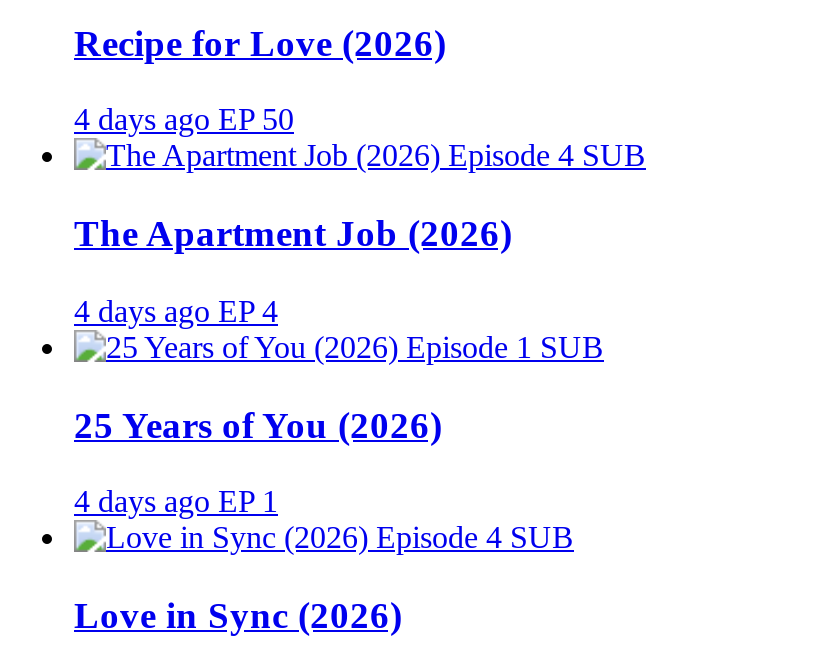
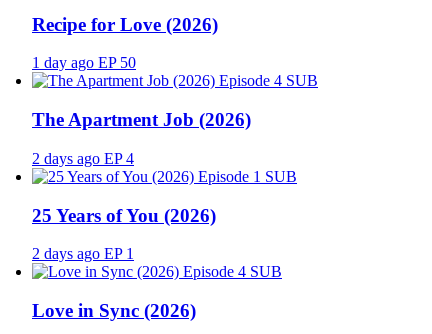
- 4 days ago EP 50
+ 1 day ago EP 50

- 4 days ago EP 4
+ 2 days ago EP 4

- 4 days ago EP 1
+ 2 days ago EP 1
